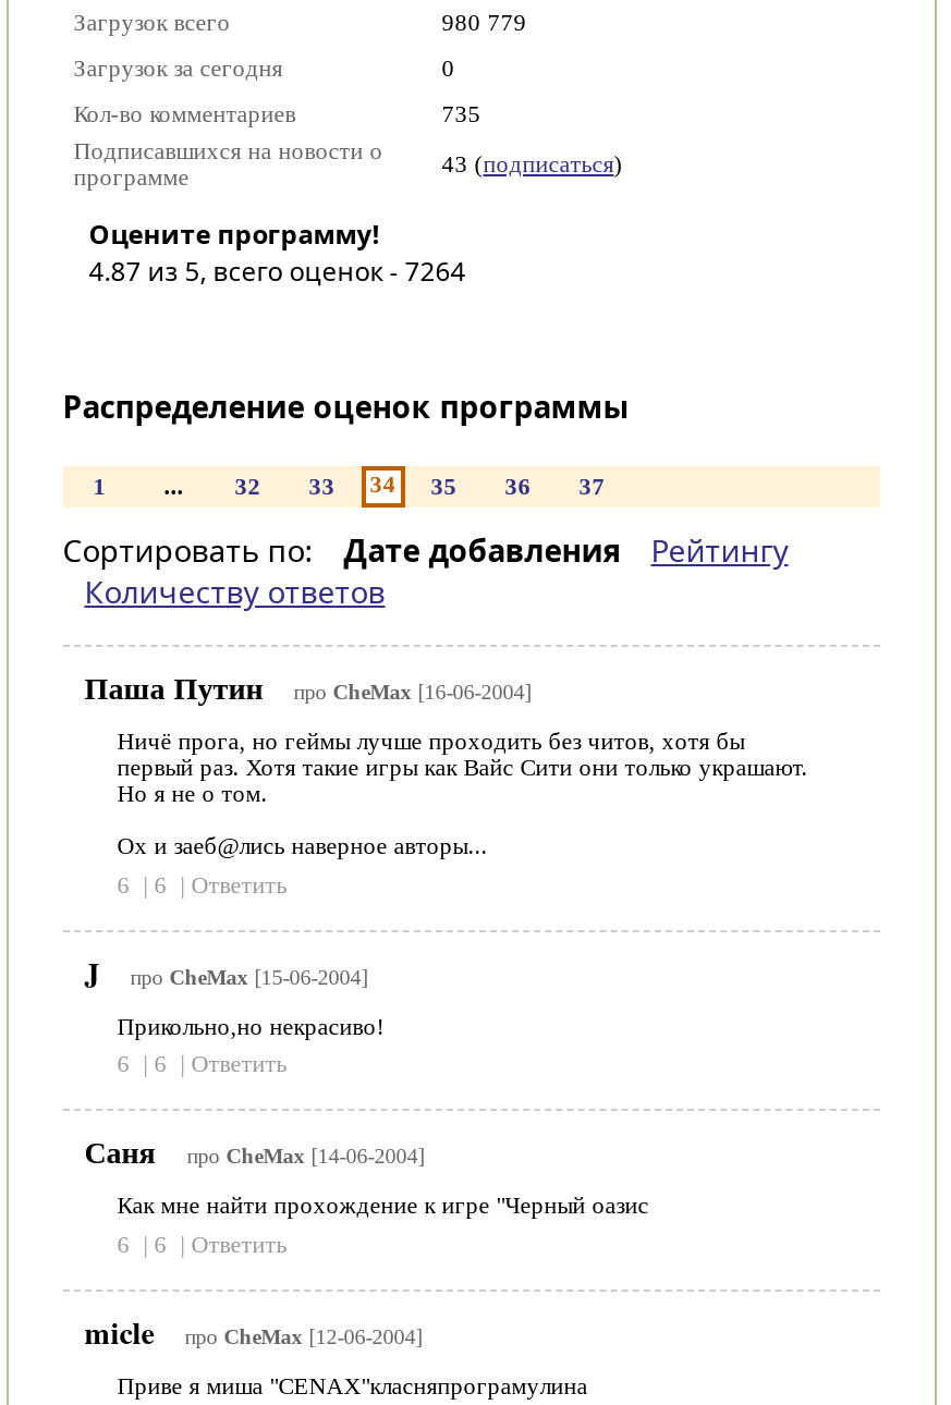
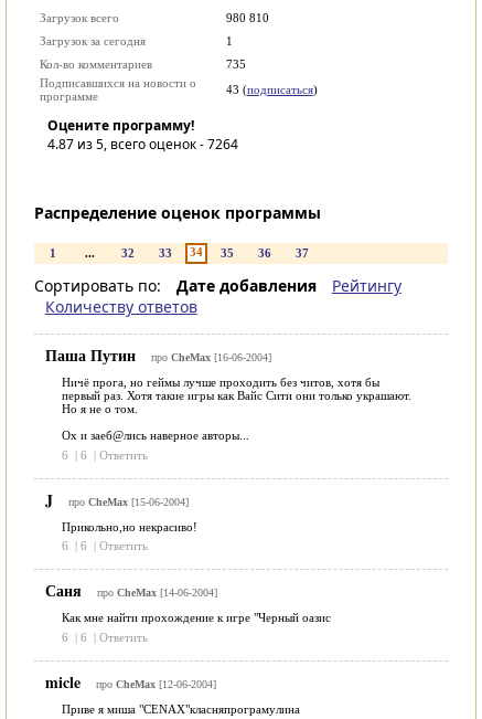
- 980 779
+ 980 810

- 0
+ 1
